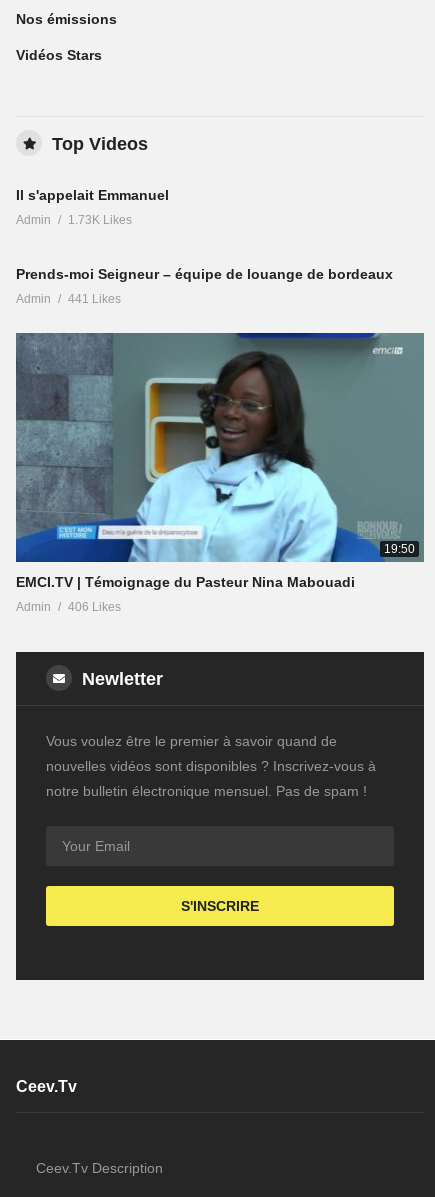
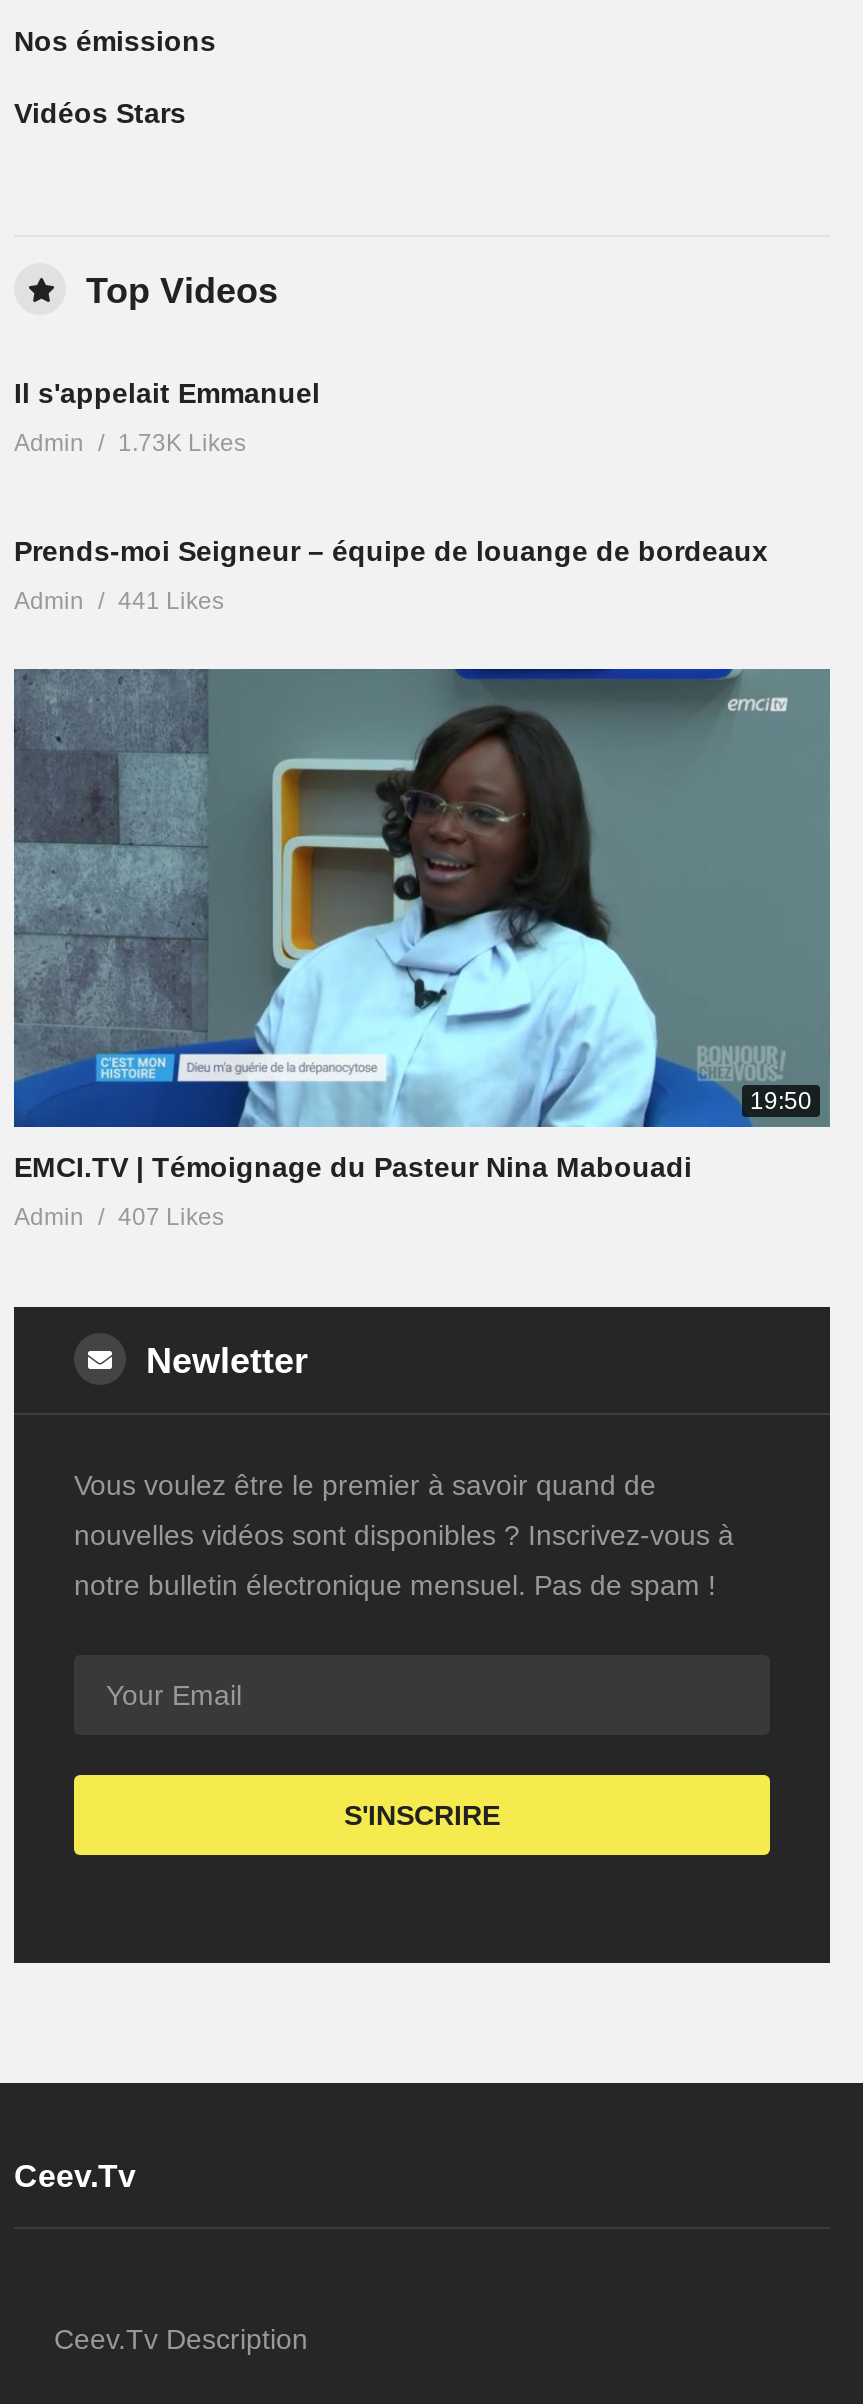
- Admin 406 Likes
+ Admin 407 Likes
